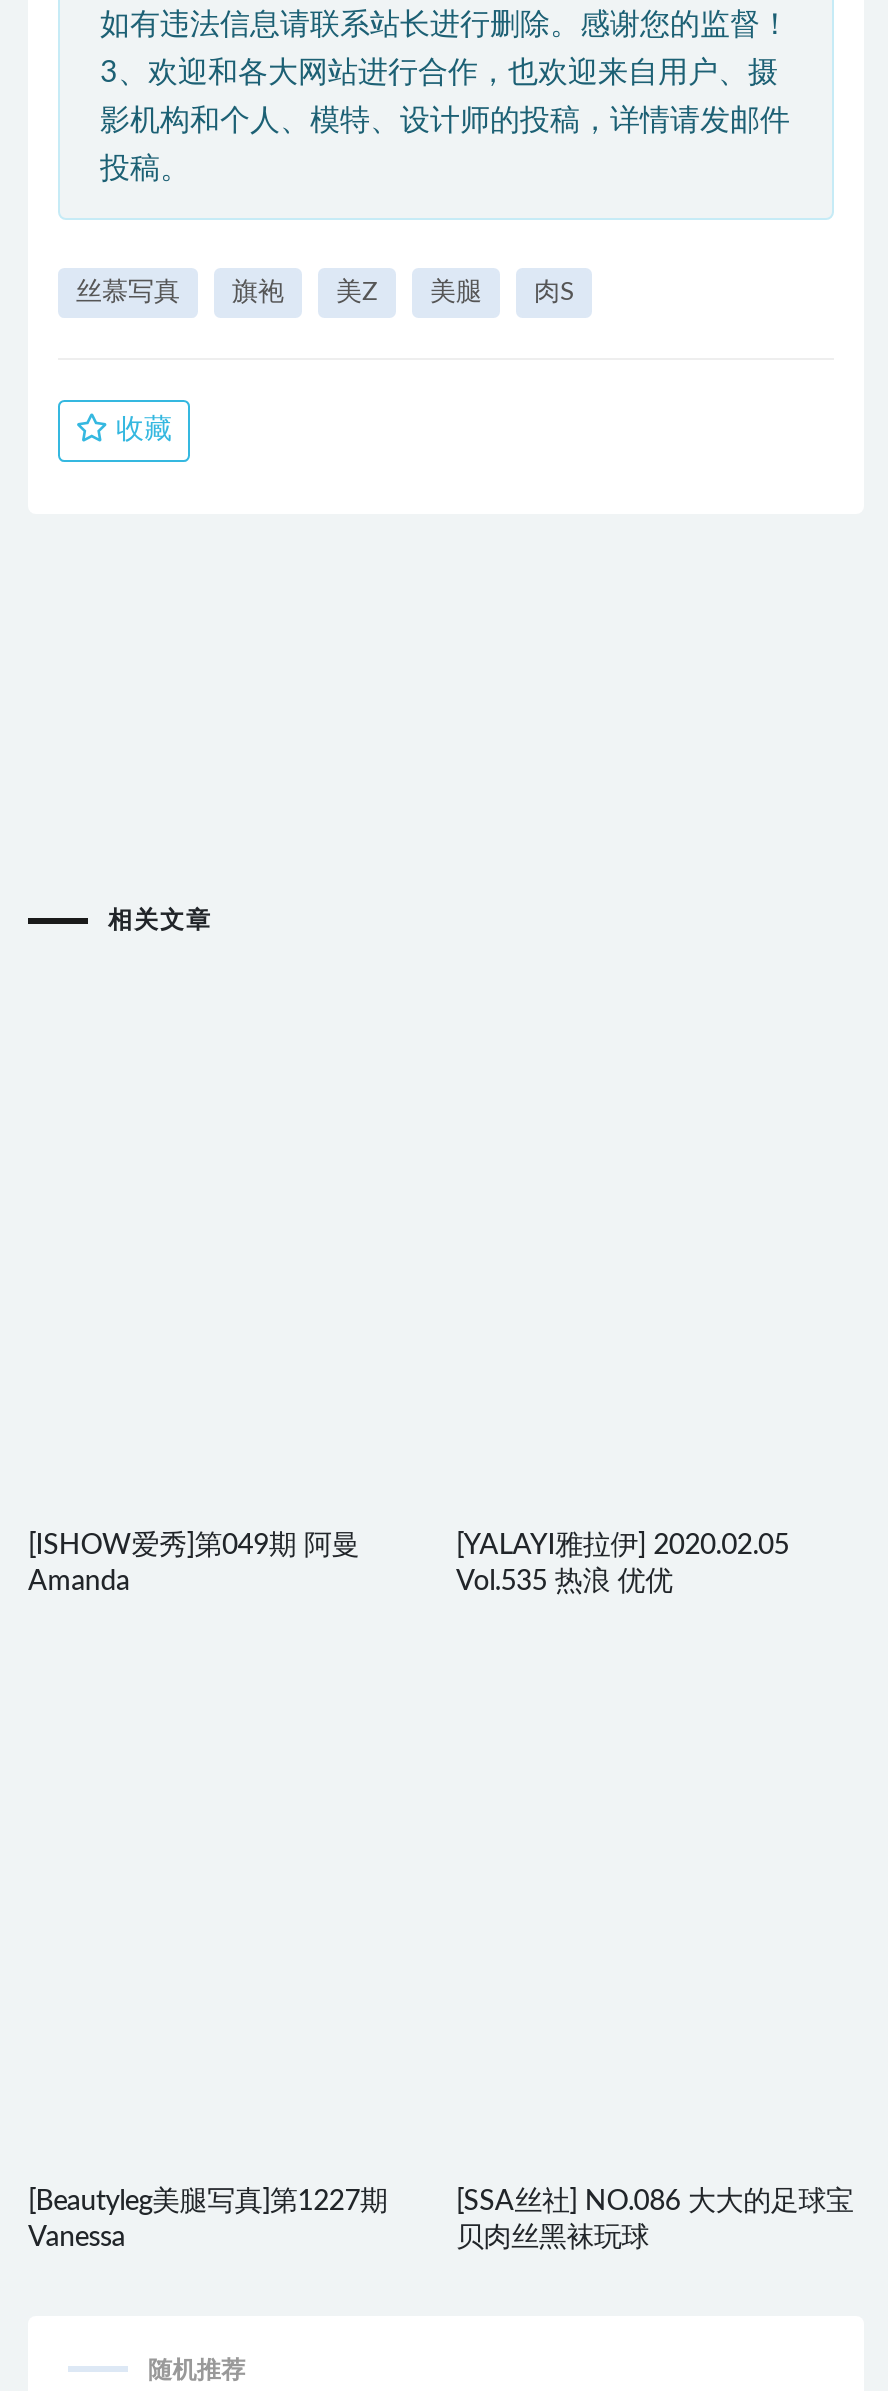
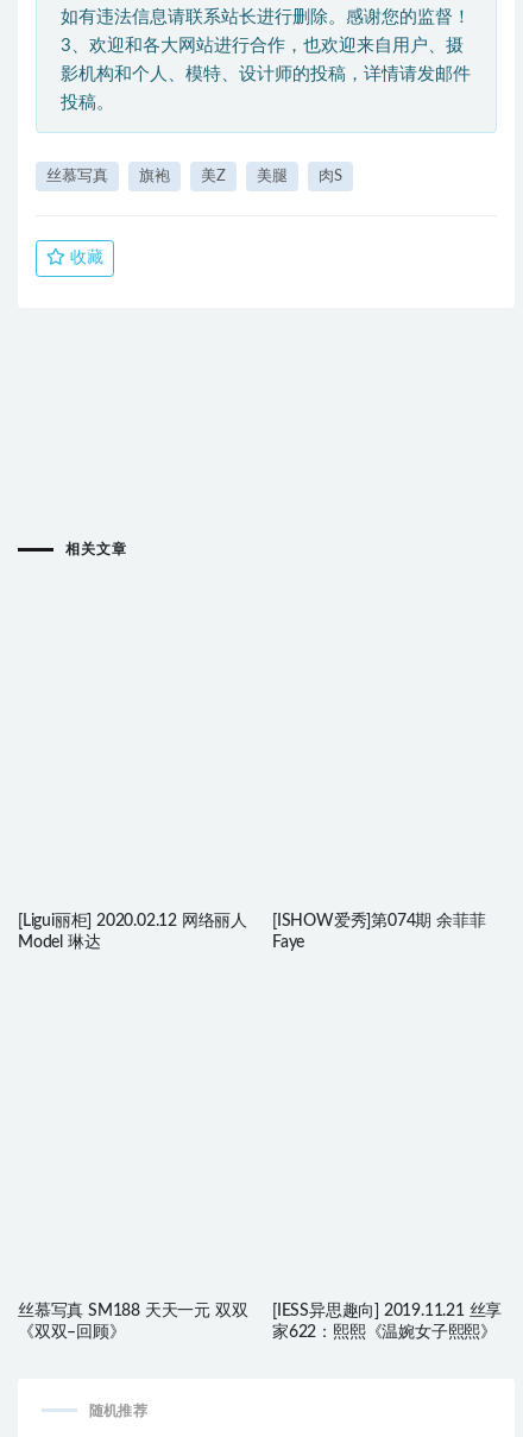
- [ISHOW爱秀]第049期 阿曼
- Amanda
+ [Ligui丽柜] 2020.02.12 网络丽人
+ Model 琳达

- [YALAYI雅拉伊] 2020.02.05
- Vol.535 热浪 优优
+ [ISHOW爱秀]第074期 余菲菲
+ Faye

- [Beautyleg美腿写真]第1227期
- Vanessa
+ 丝慕写真 SM188 天天一元 双双
+ 《双双–回顾》

- [SSA丝社] NO.086 大大的足球宝
- 贝肉丝黑袜玩球
+ [IESS异思趣向] 2019.11.21 丝享
+ 家622：熙熙《温婉女子熙熙》
